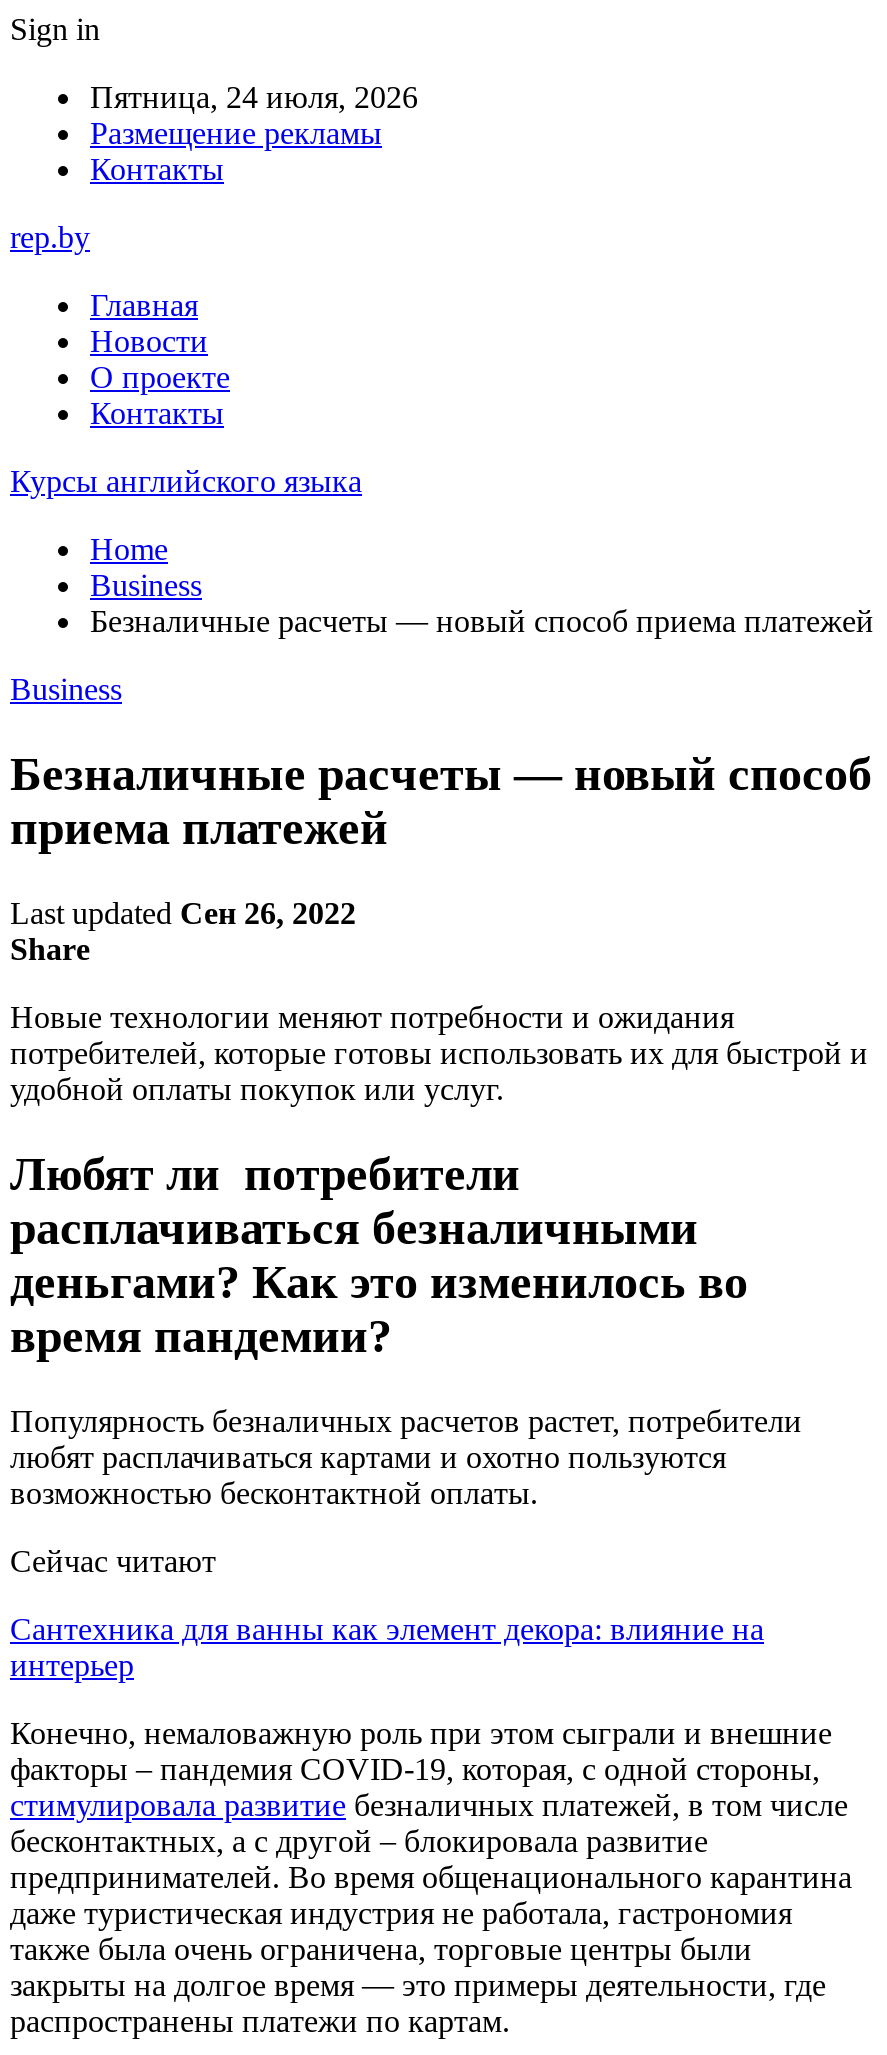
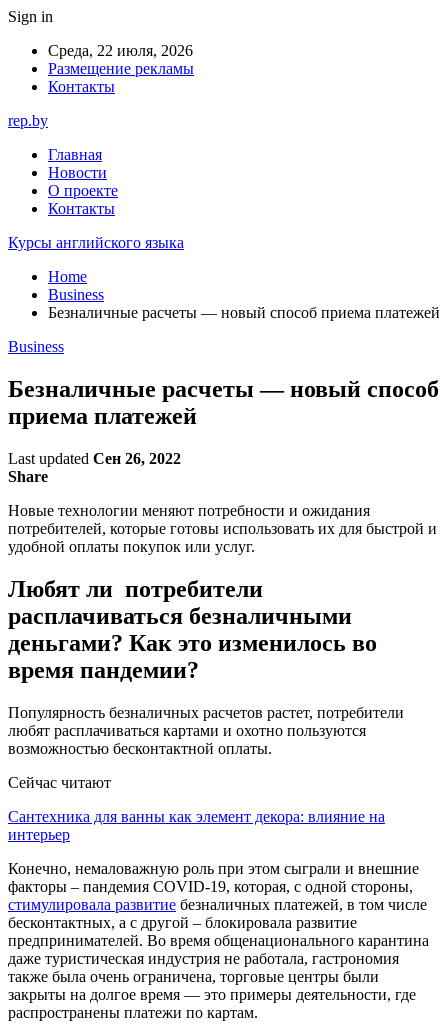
- Пятница, 24 июля, 2026
+ Среда, 22 июля, 2026
